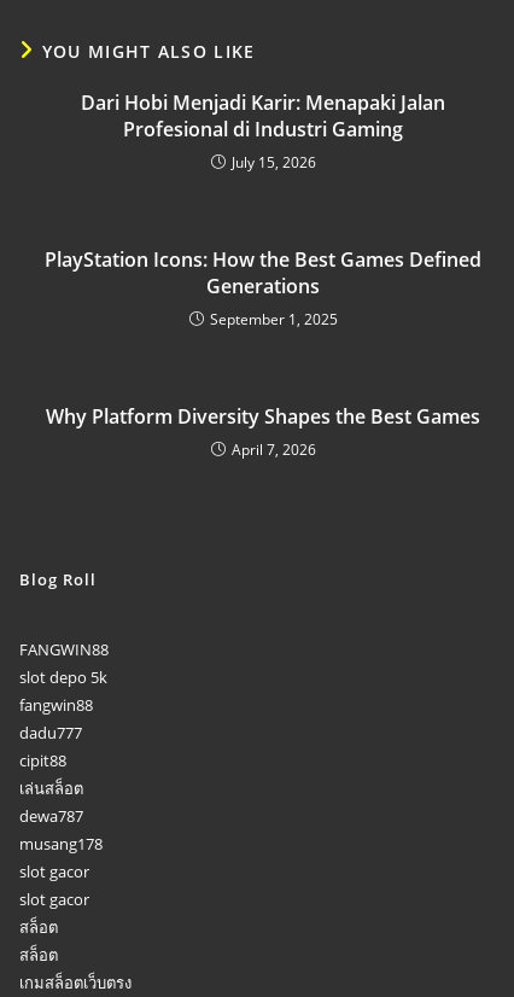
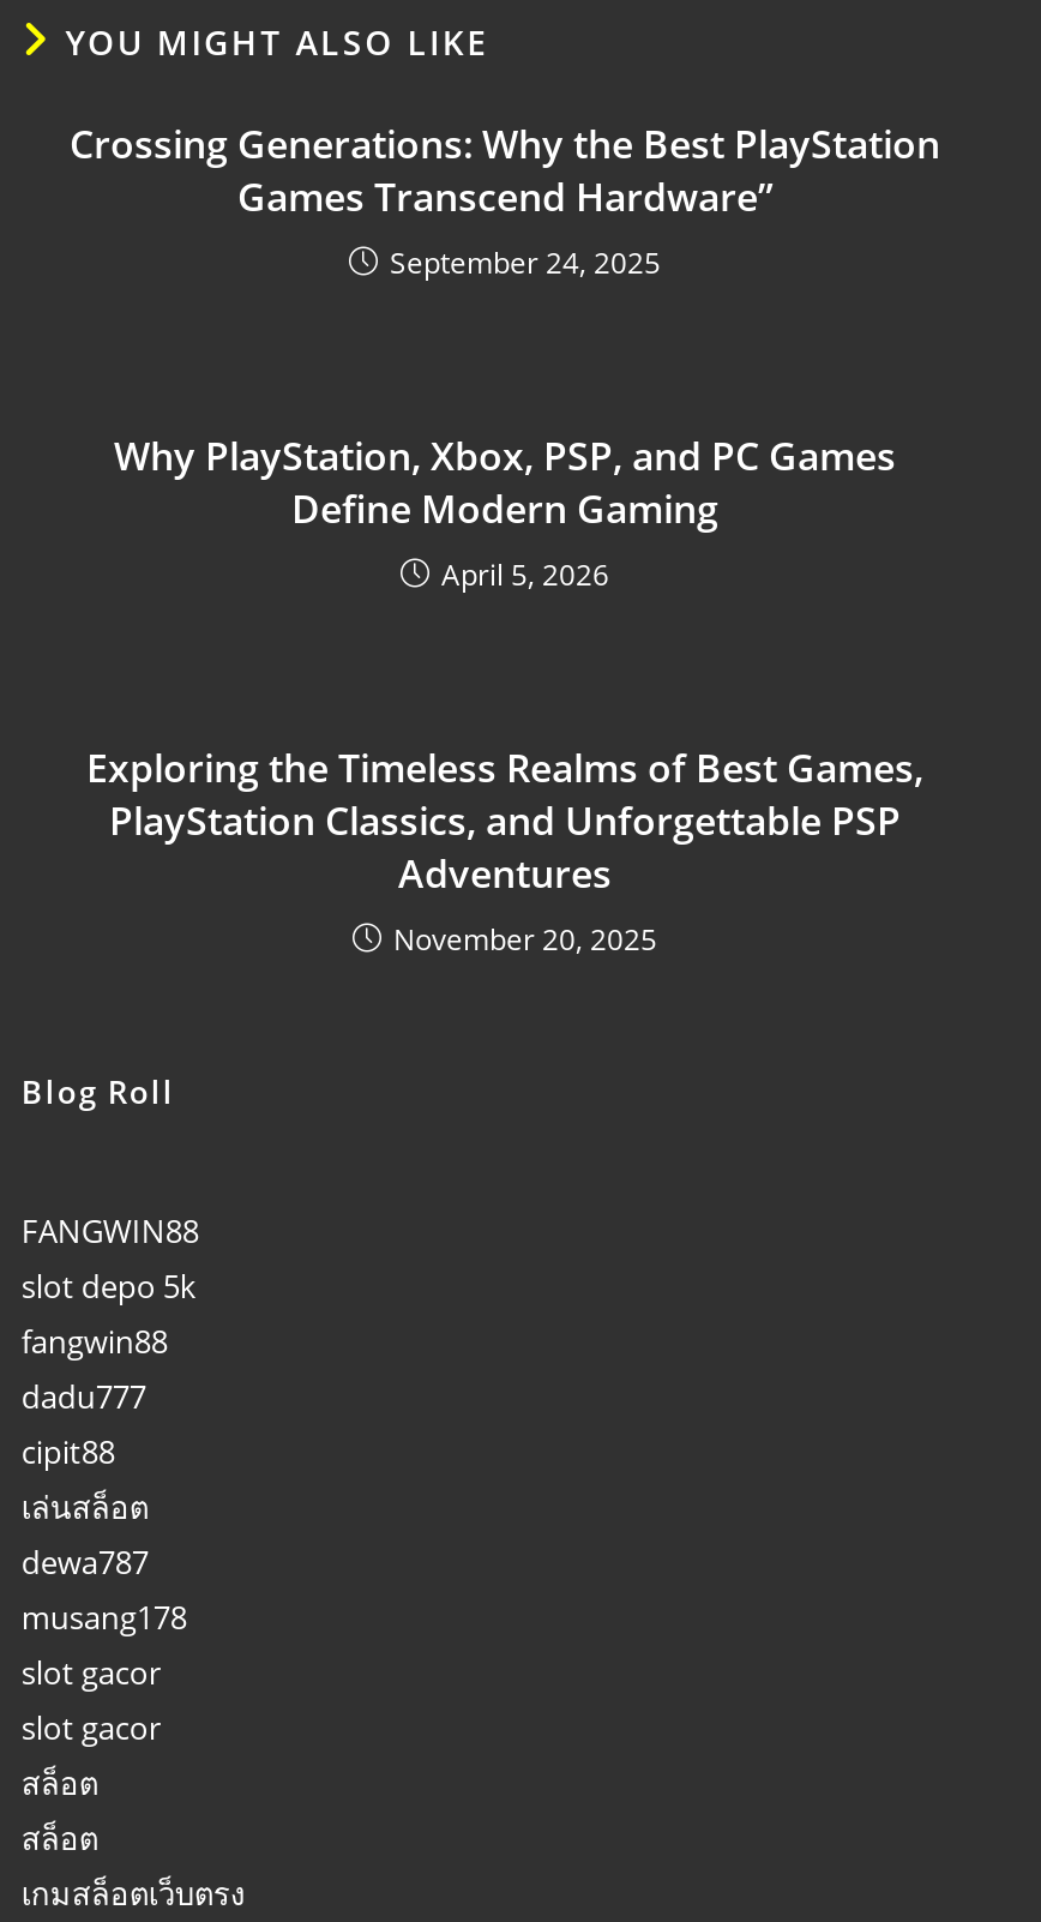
- Dari Hobi Menjadi Karir: Menapaki Jalan
- Profesional di Industri Gaming
- July 15, 2026
+ Crossing Generations: Why the Best PlayStation
+ Games Transcend Hardware”
+ September 24, 2025

- PlayStation Icons: How the Best Games Defined
- Generations
- September 1, 2025
+ Why PlayStation, Xbox, PSP, and PC Games
+ Define Modern Gaming
+ April 5, 2026

- Why Platform Diversity Shapes the Best Games
- April 7, 2026
+ Exploring the Timeless Realms of Best Games,
+ PlayStation Classics, and Unforgettable PSP
+ Adventures
+ November 20, 2025
